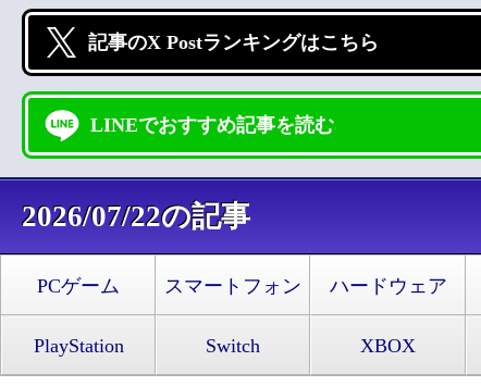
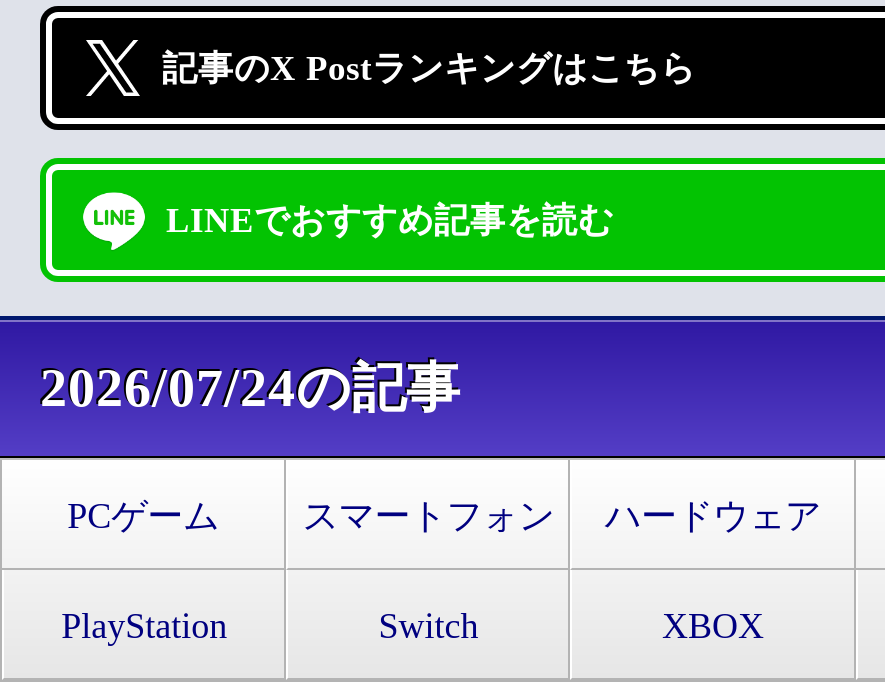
- 2026/07/22の記事
+ 2026/07/24の記事
